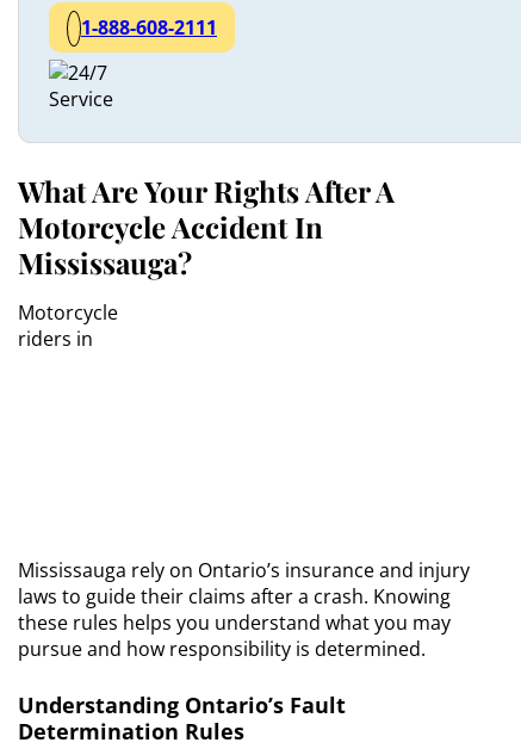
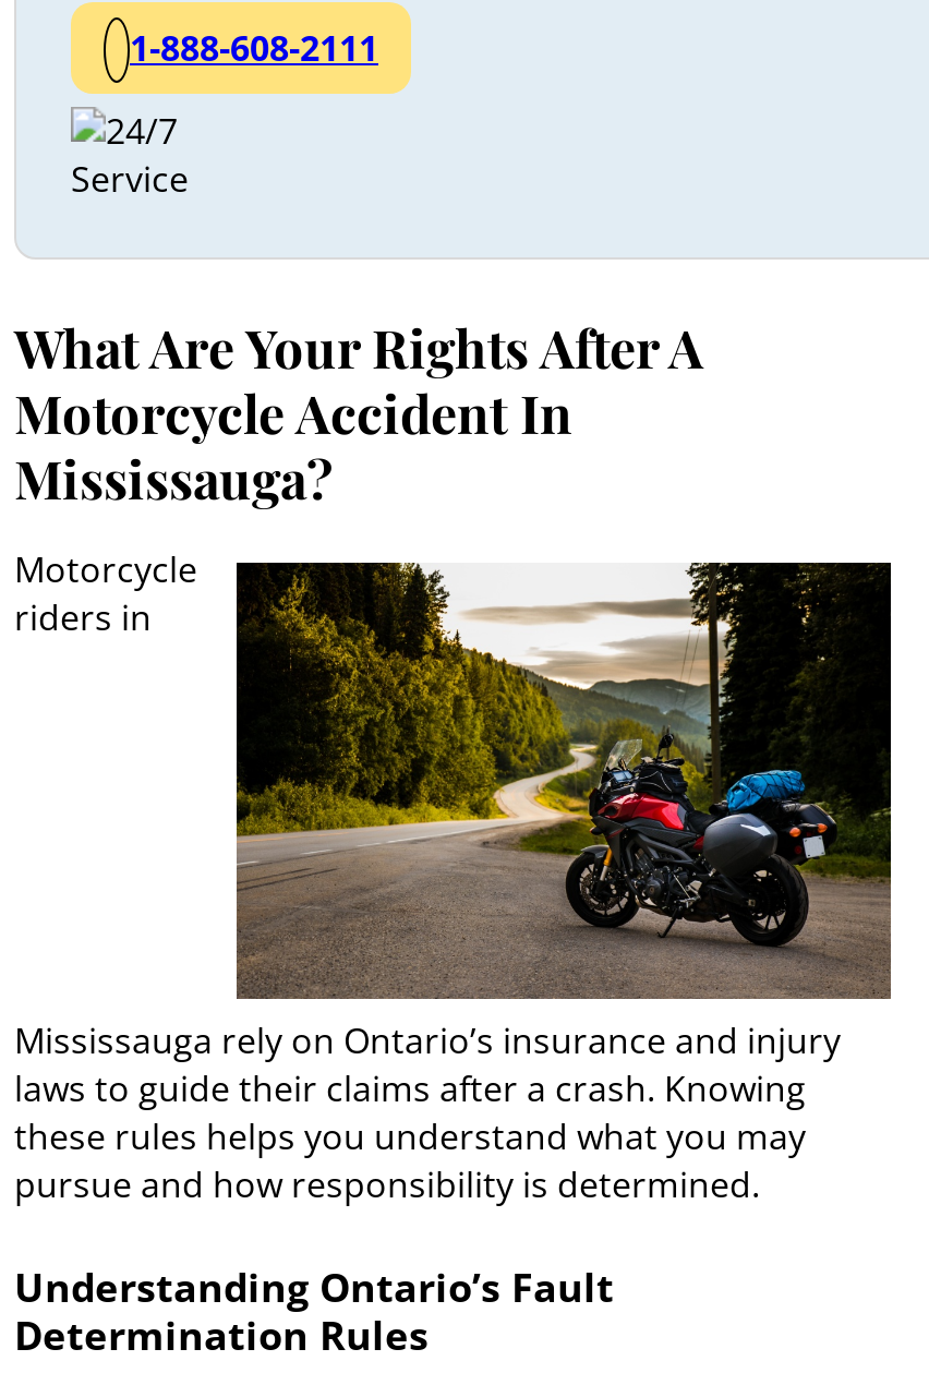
+ [image]
